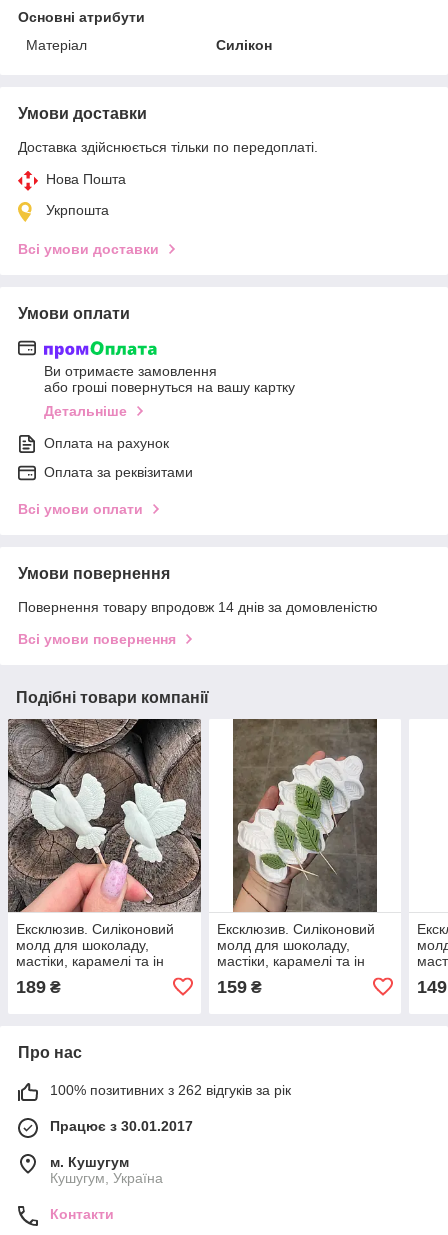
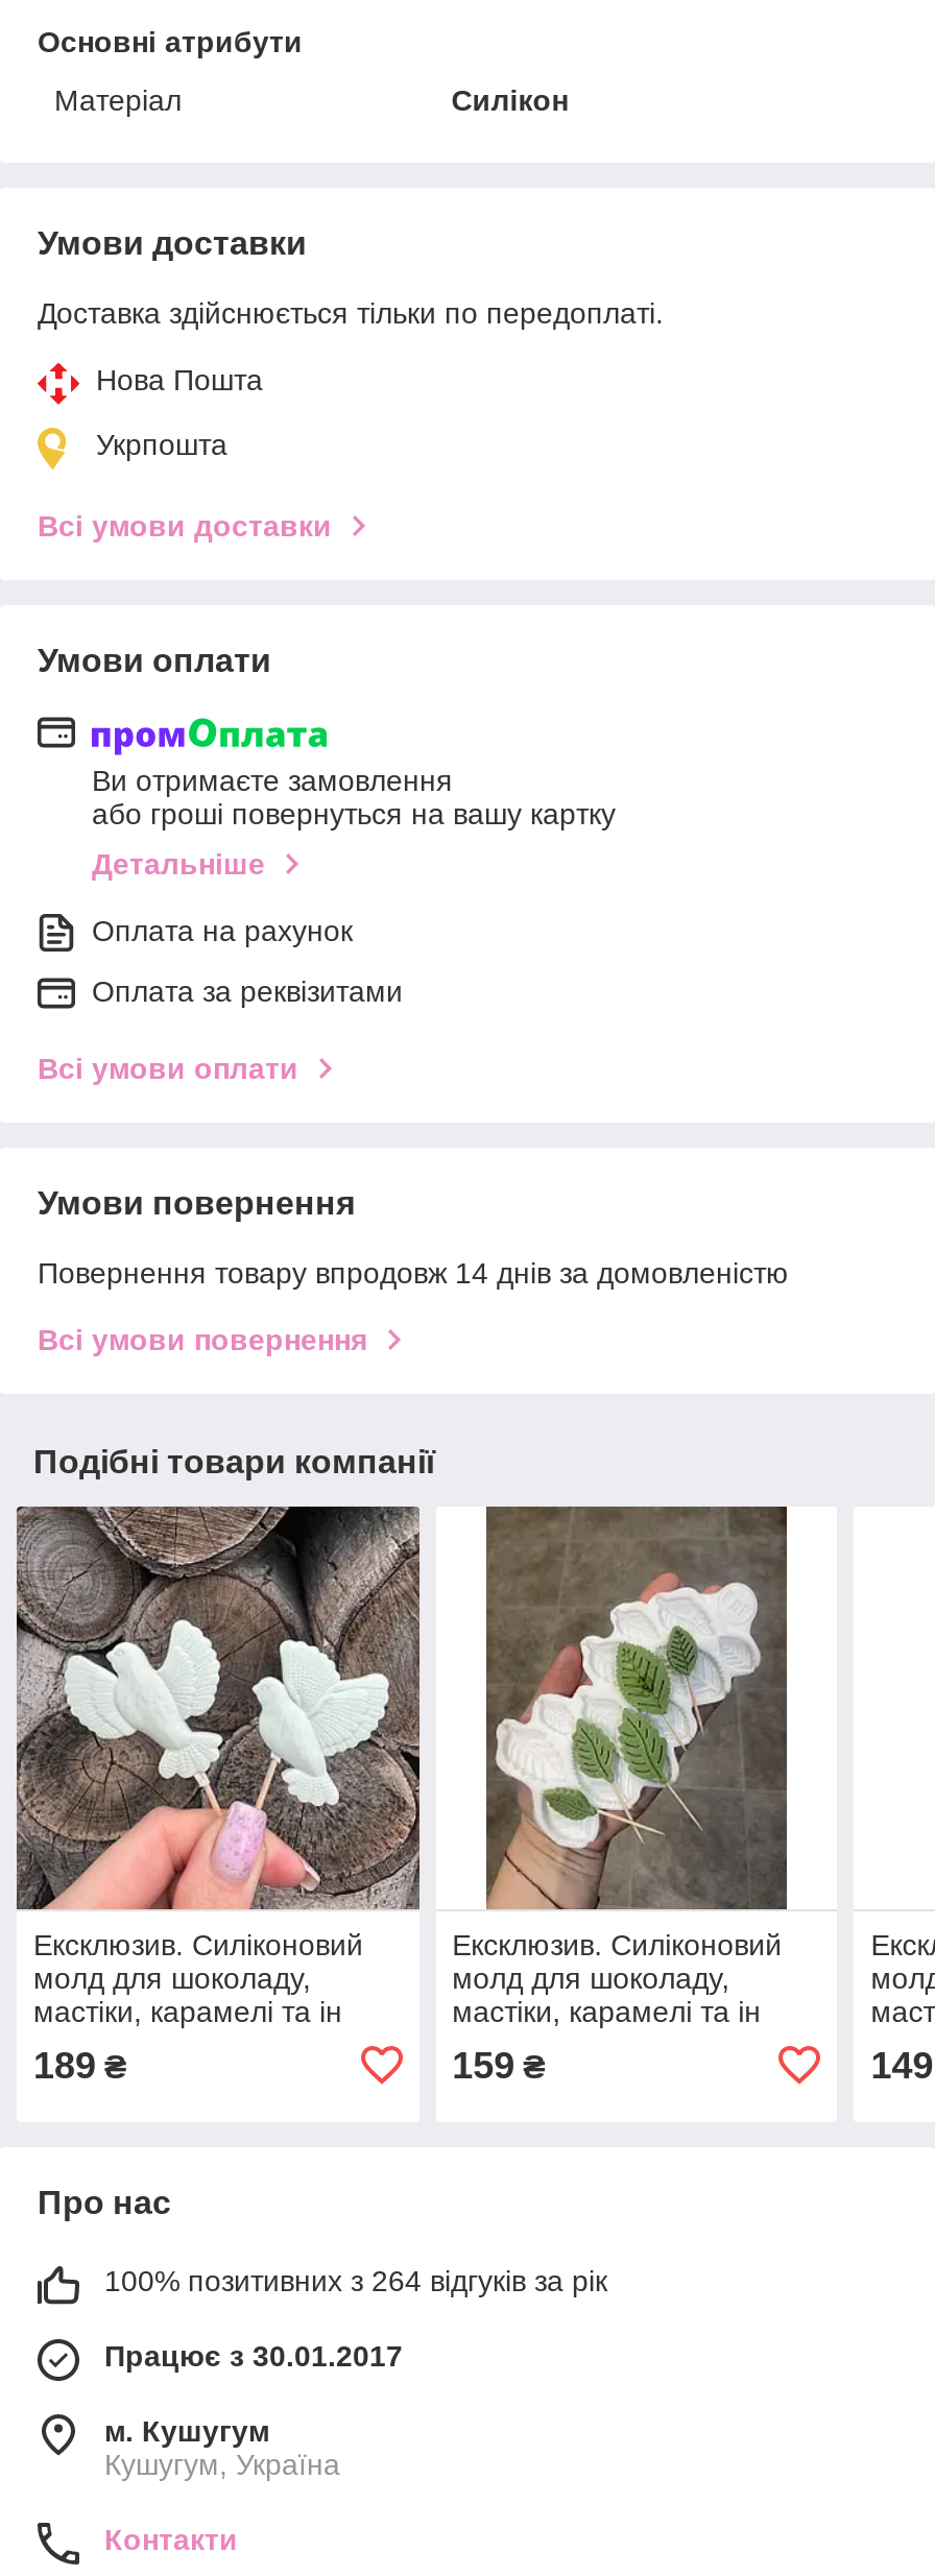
- 100% позитивних з 262 відгуків за рік
+ 100% позитивних з 264 відгуків за рік
